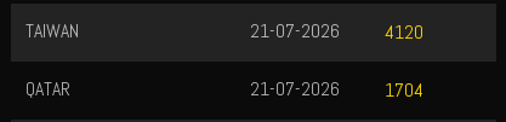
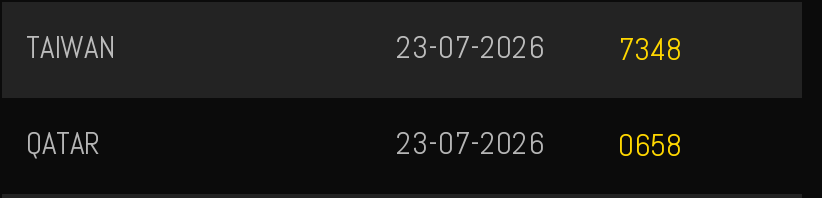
- 21-07-2026
+ 23-07-2026

- 4120
+ 7348

- 21-07-2026
+ 23-07-2026

- 1704
+ 0658
